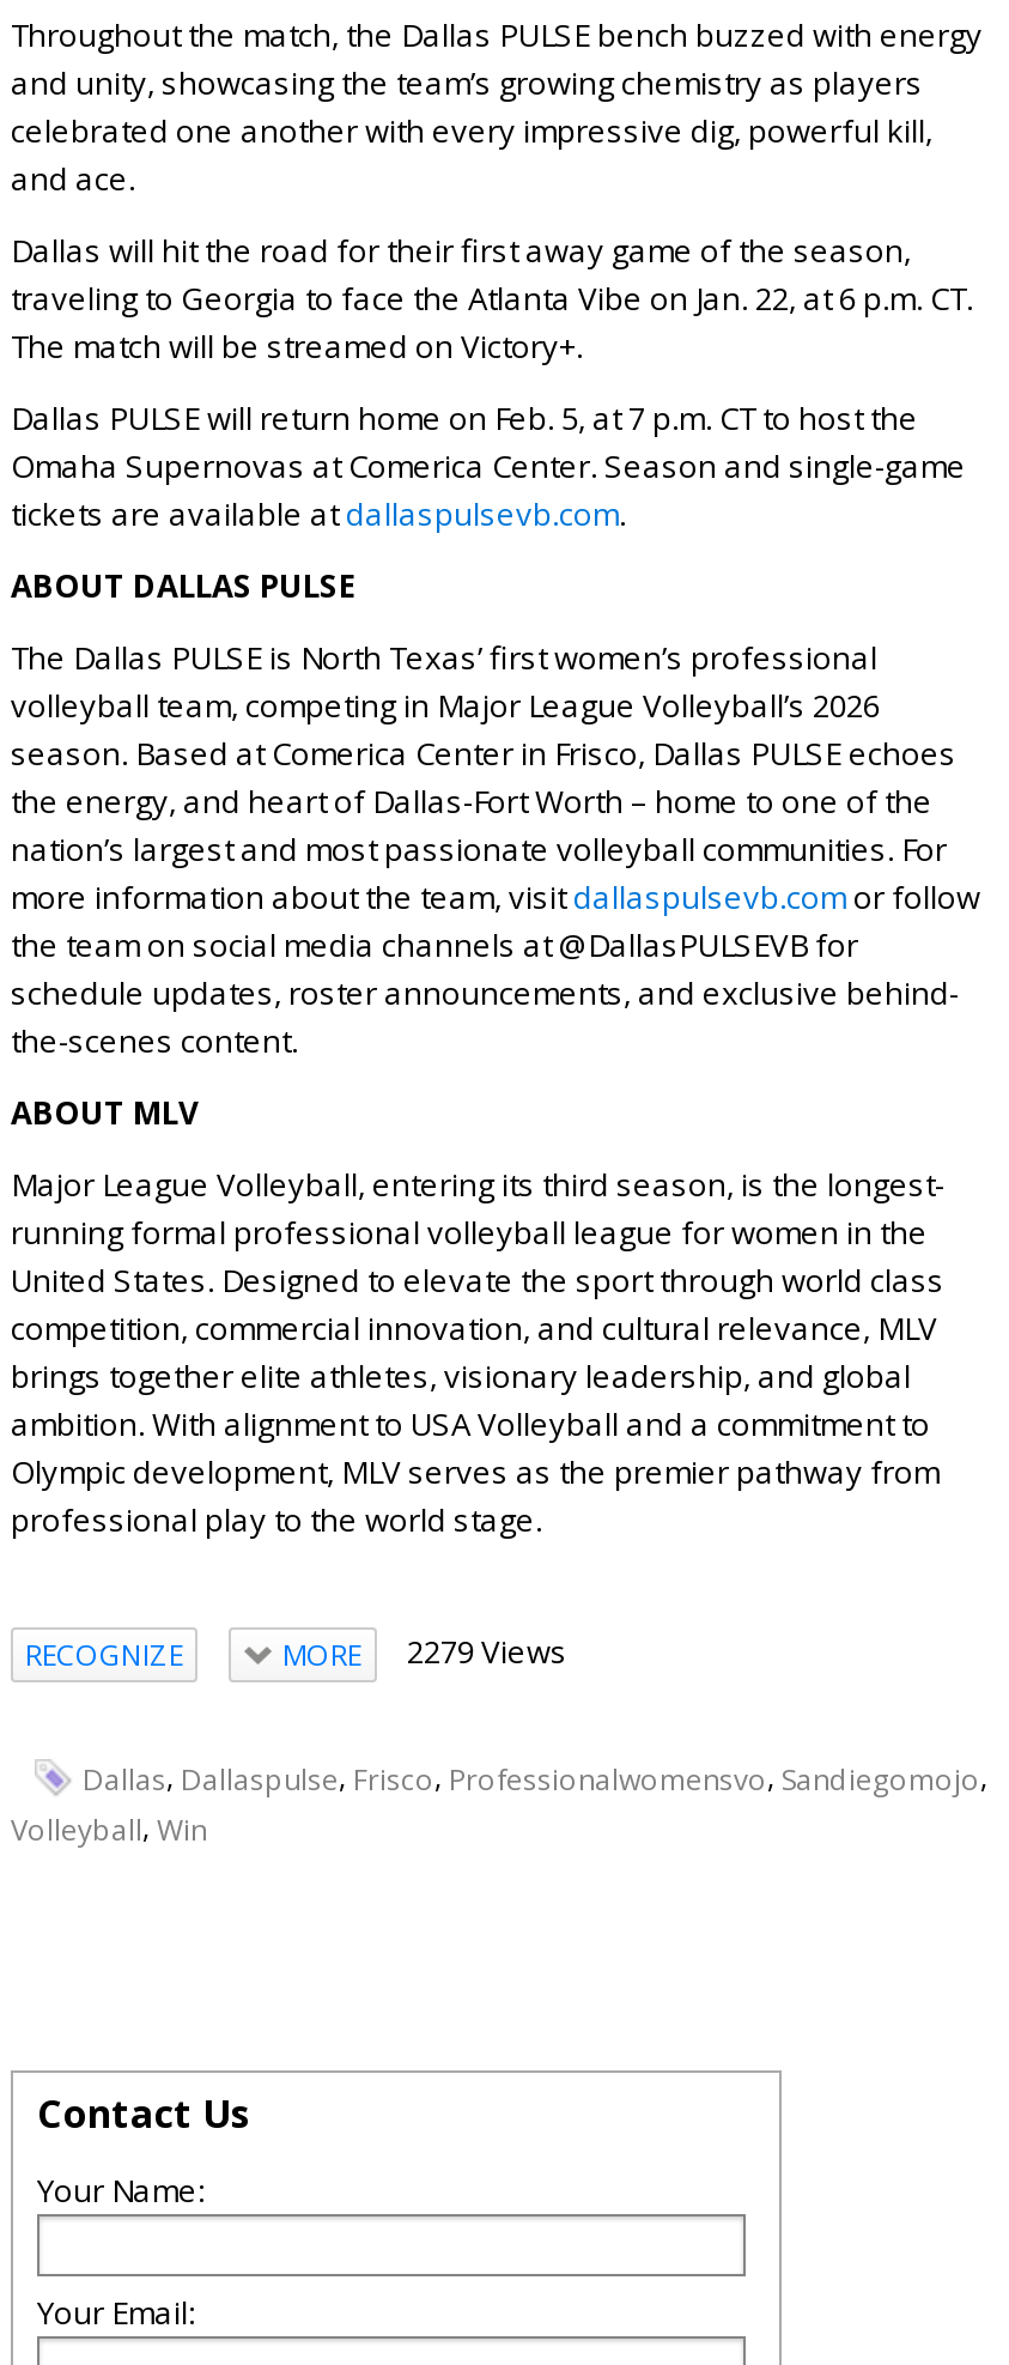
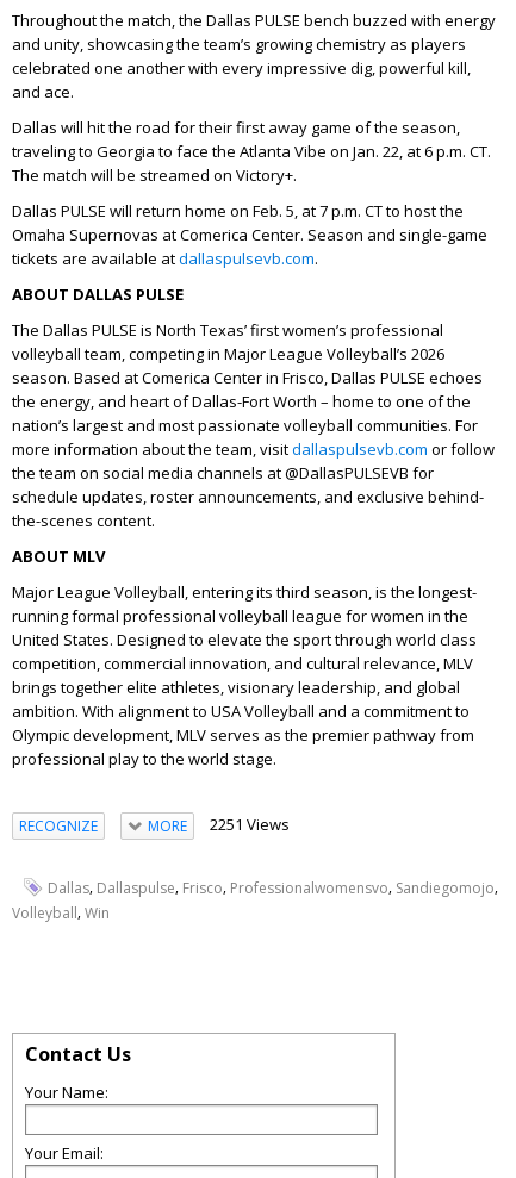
- MORE 2279 Views
+ MORE 2251 Views
